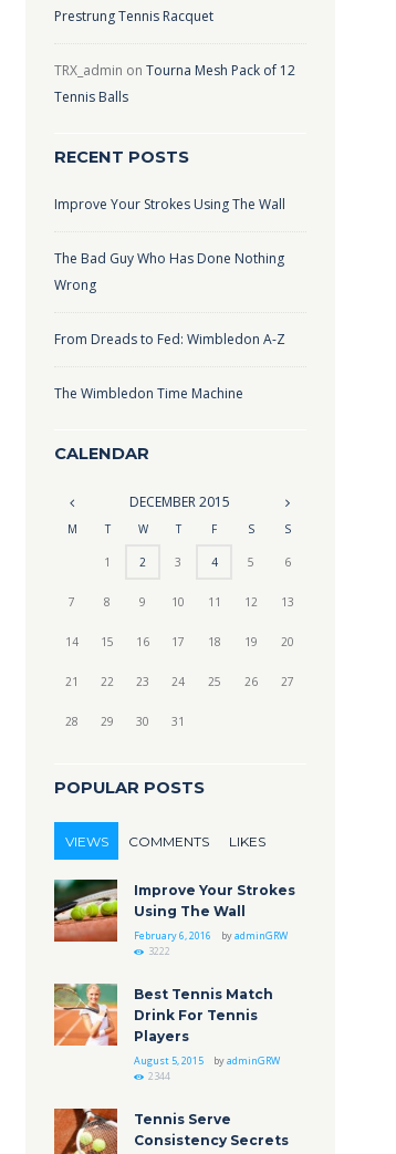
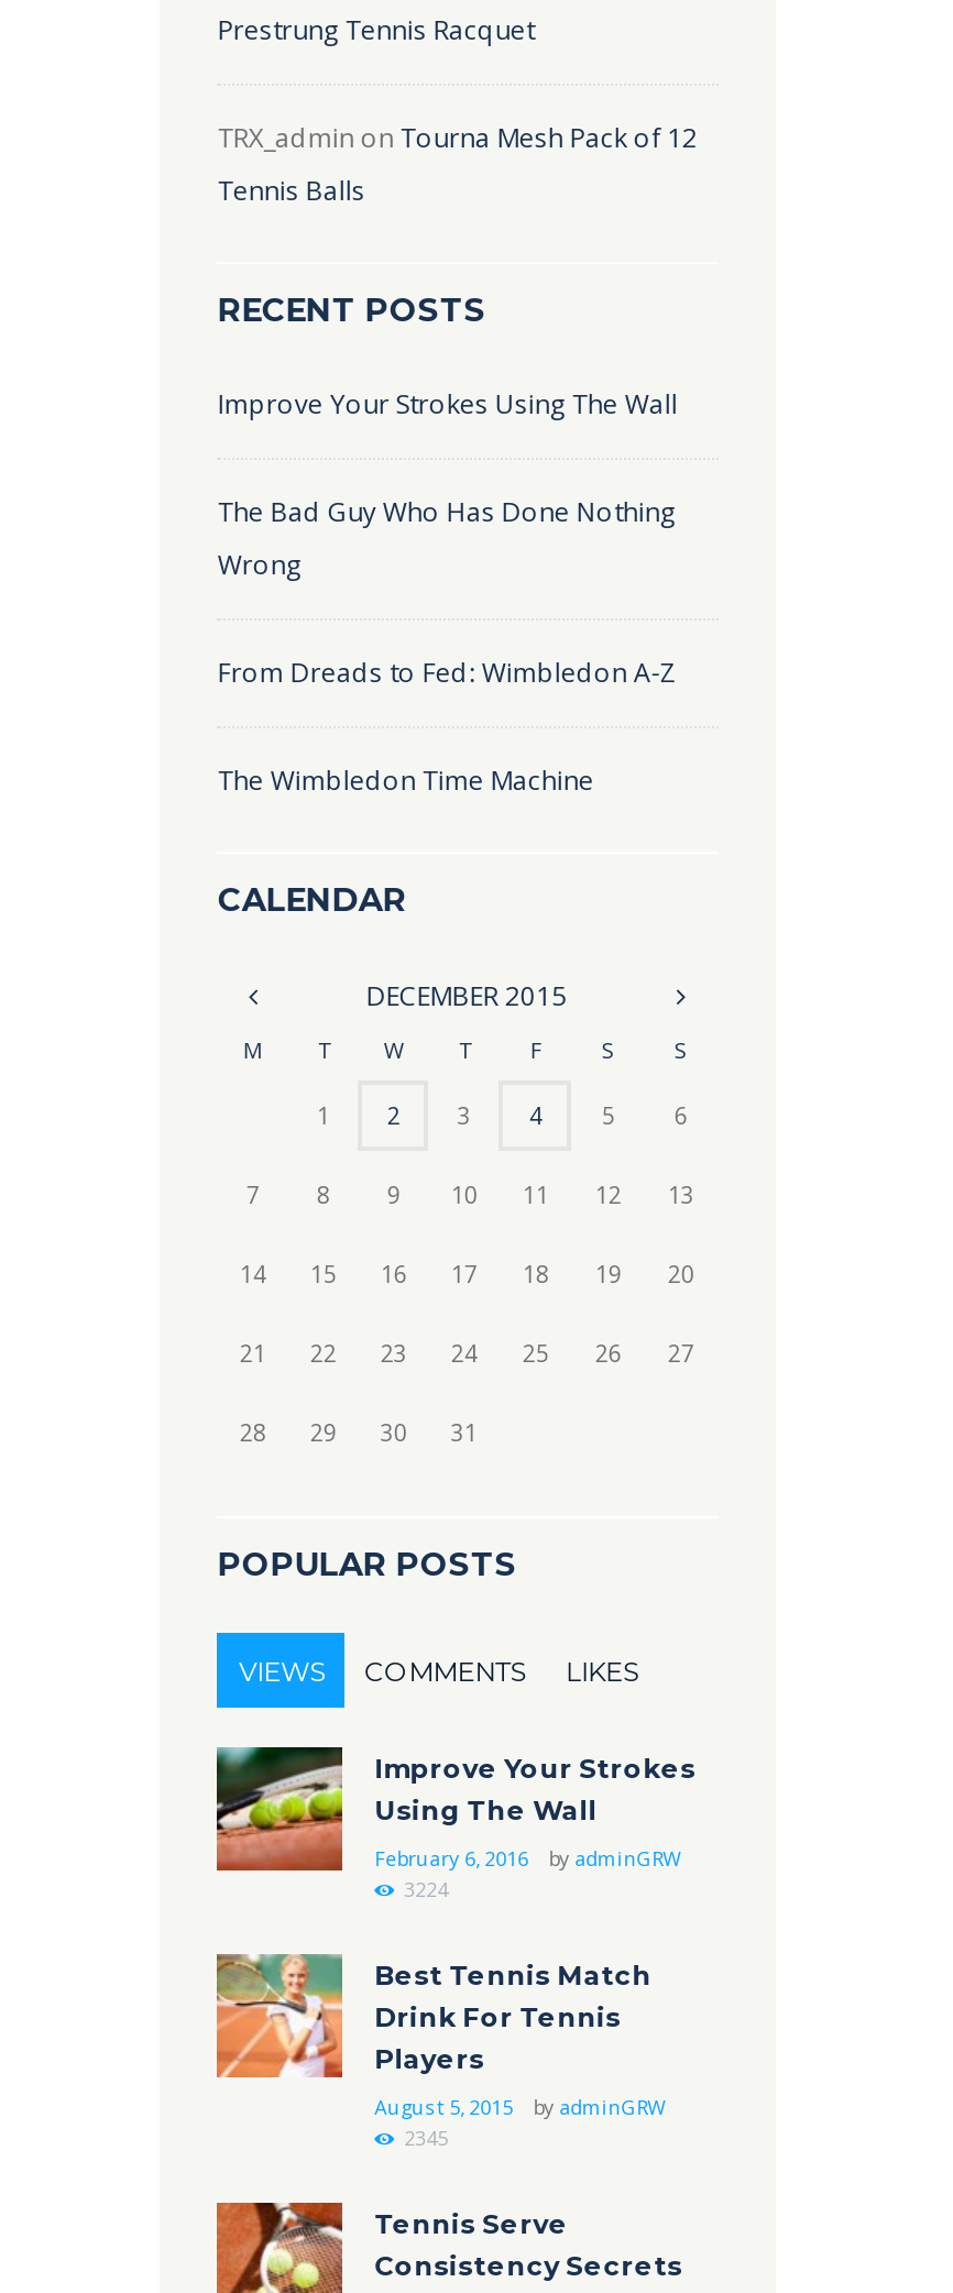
- 3222
+ 3224

- 2344
+ 2345
